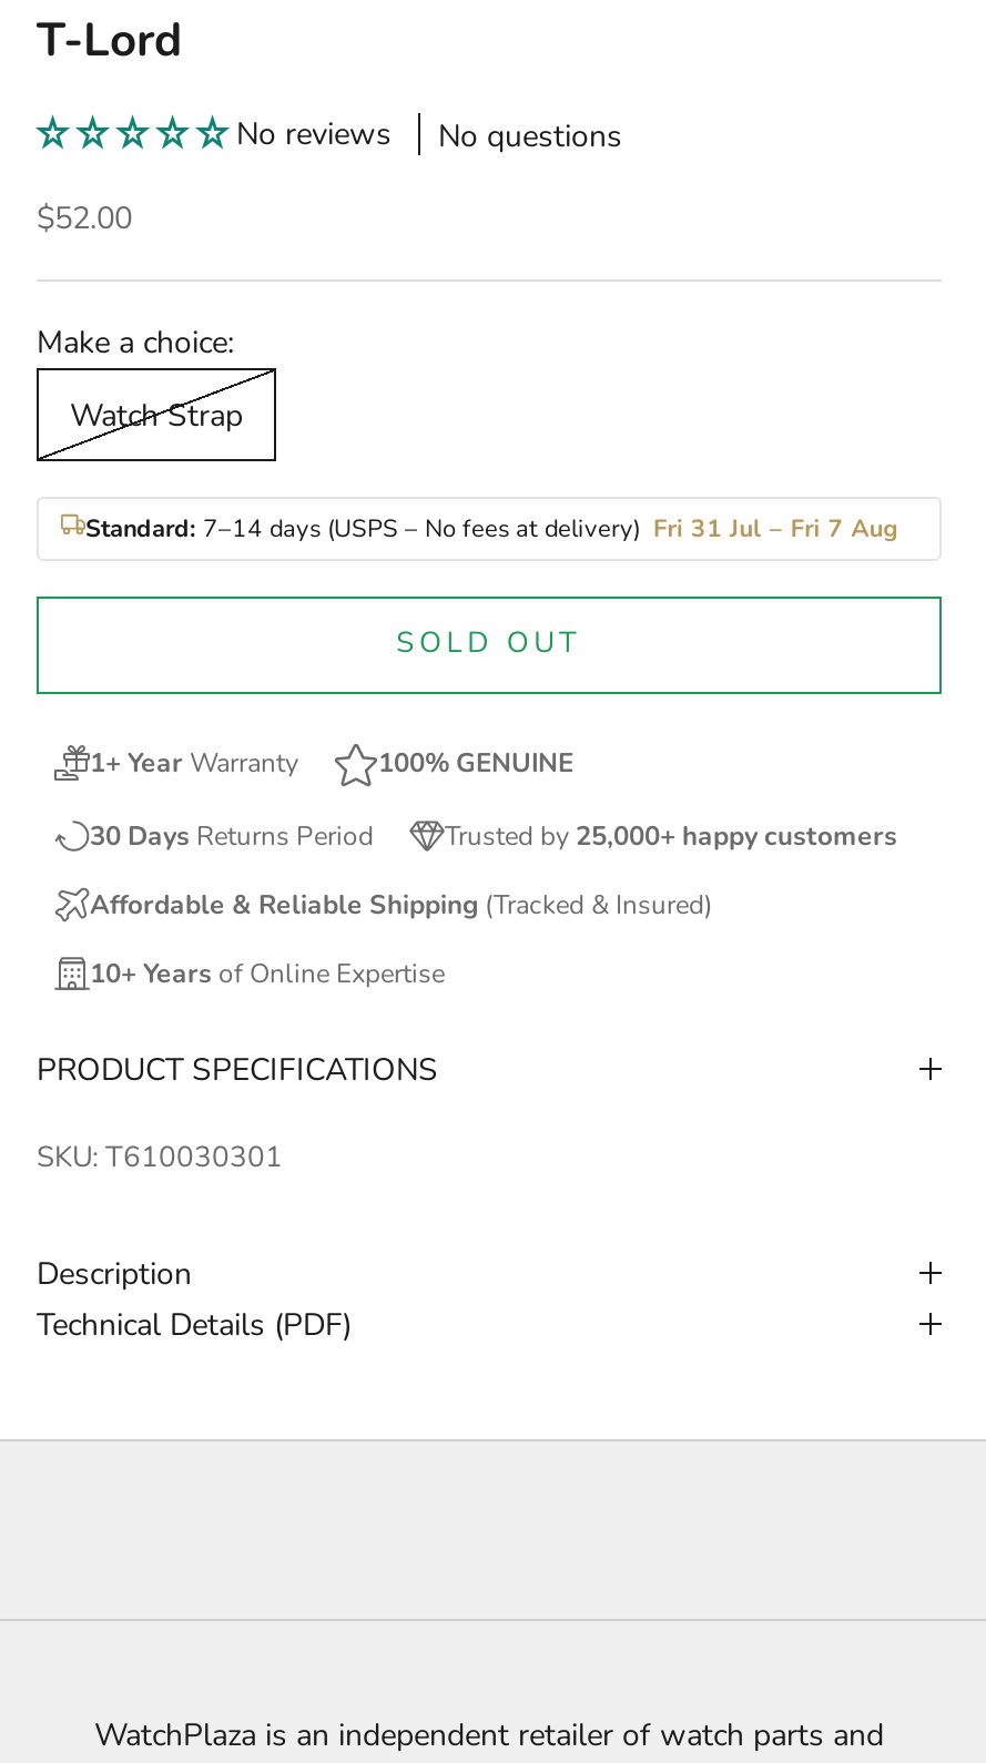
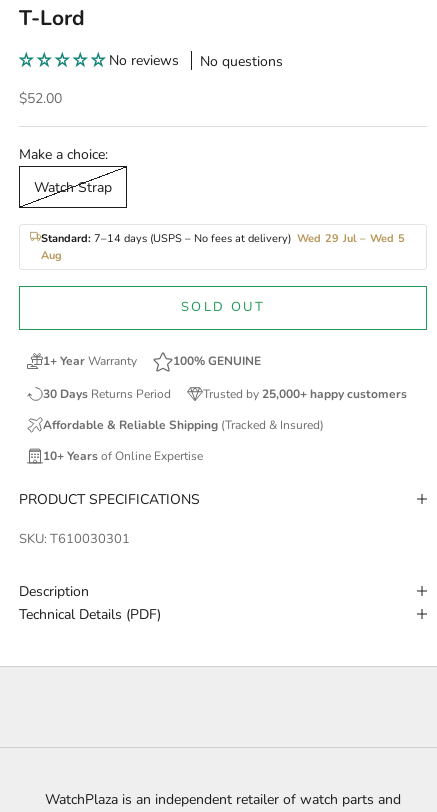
- Standard: 7–14 days (USPS – No fees at delivery) Fri 31 Jul – Fri 7 Aug
+ Standard: 7–14 days (USPS – No fees at delivery) Wed 29 Jul – Wed 5
+ Aug
